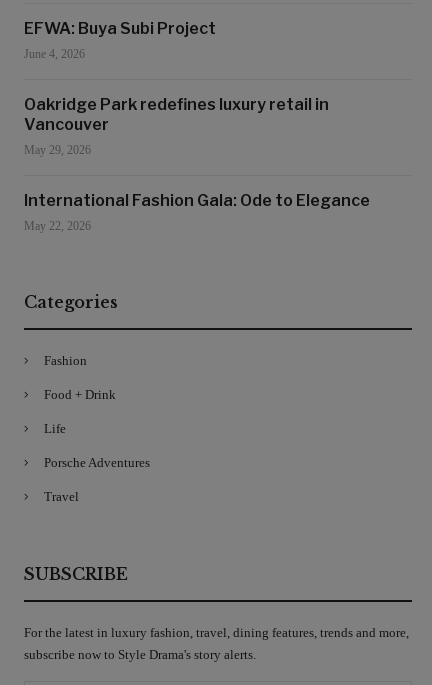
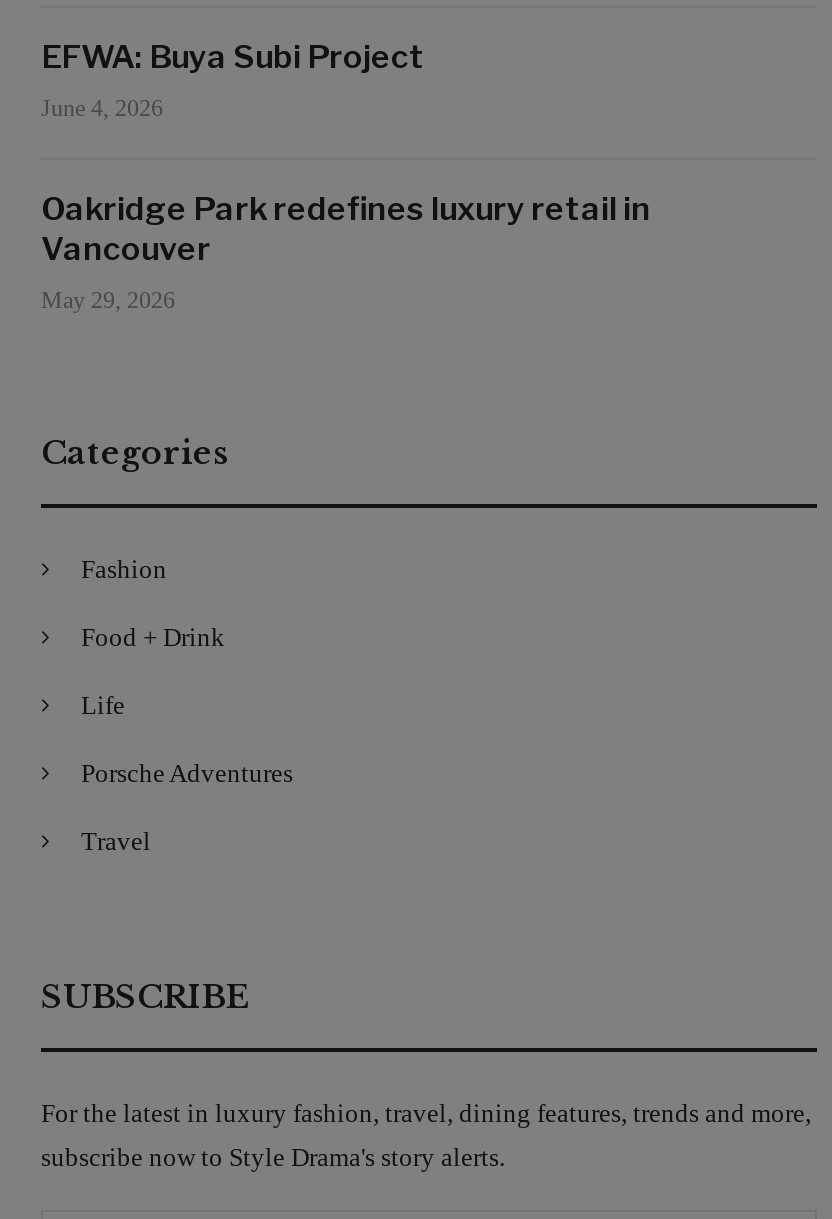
- International Fashion Gala: Ode to Elegance
- May 22, 2026
